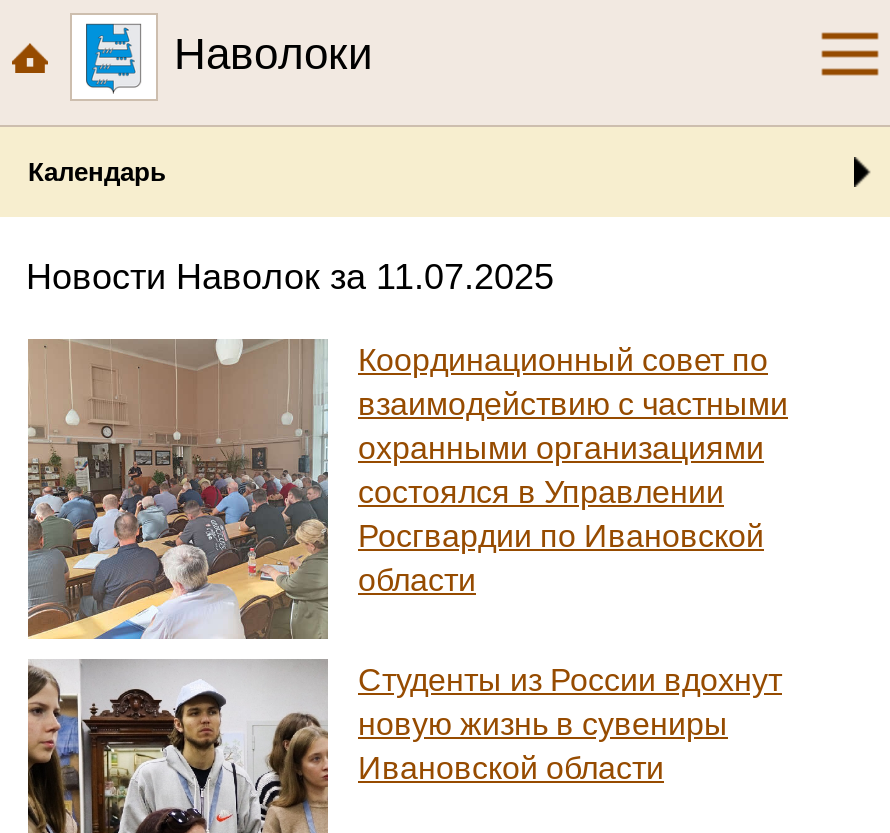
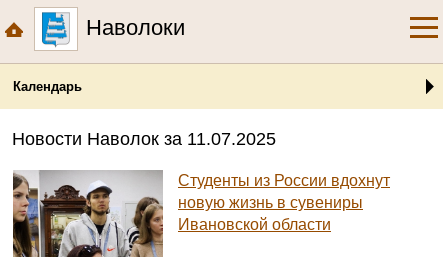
- [image]
- Координационный совет по
- взаимодействию с частными
- охранными организациями
- состоялся в Управлении
- Росгвардии по Ивановской
- области
